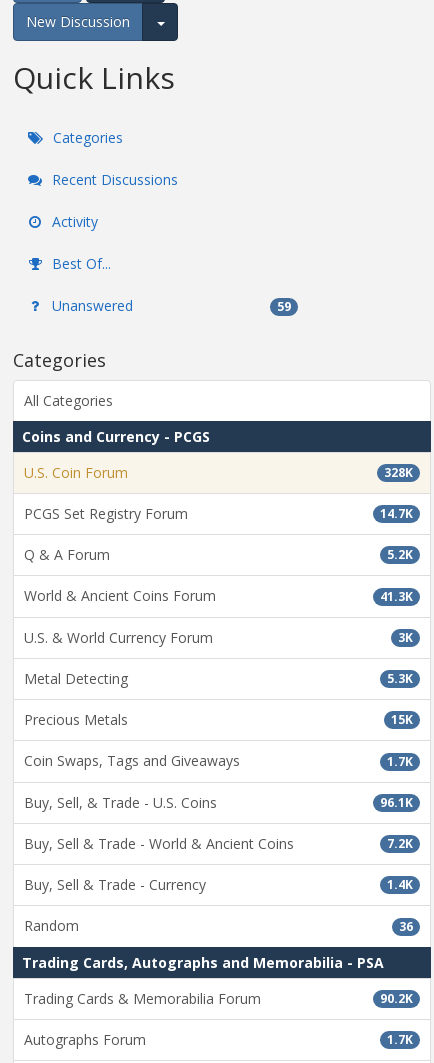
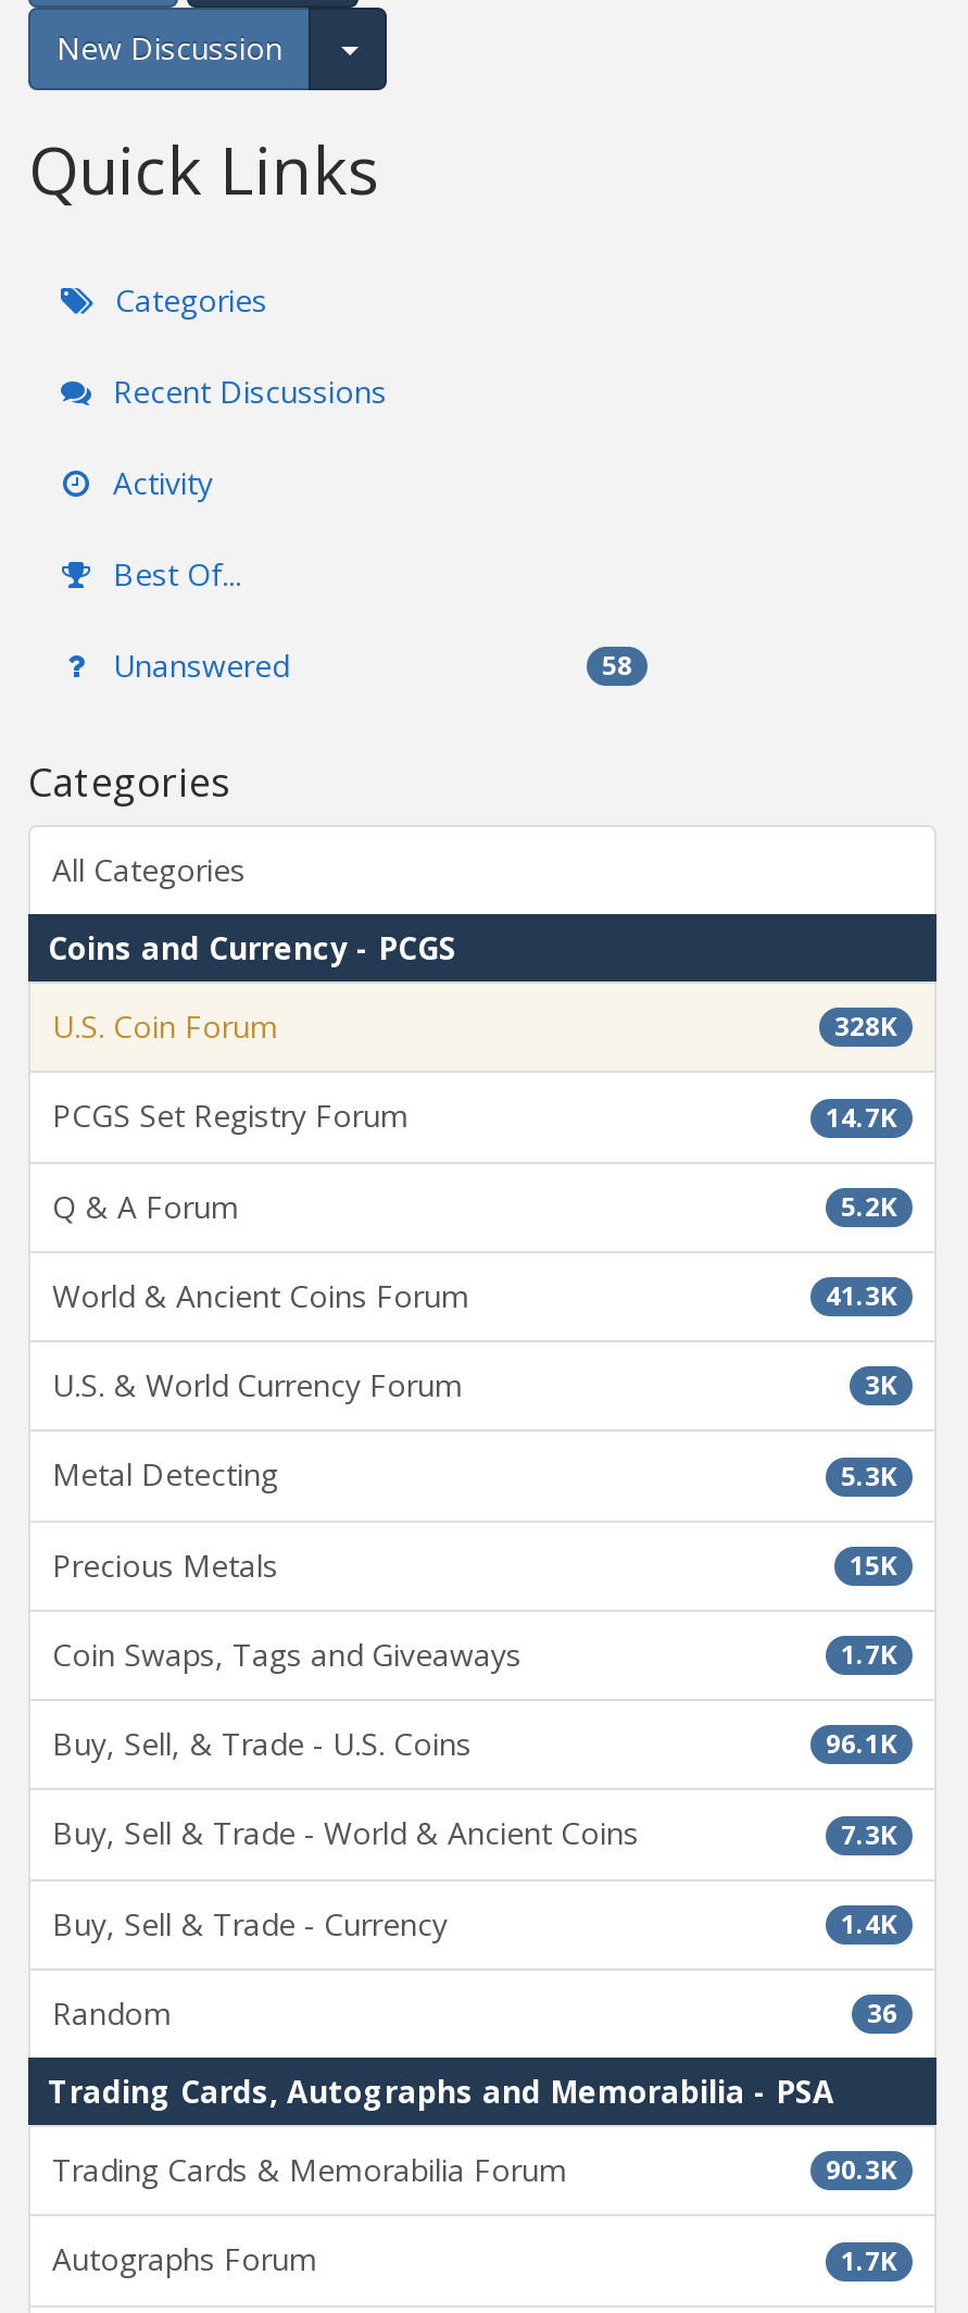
- 59
+ 58

- 7.2K
+ 7.3K

- 90.2K
+ 90.3K
